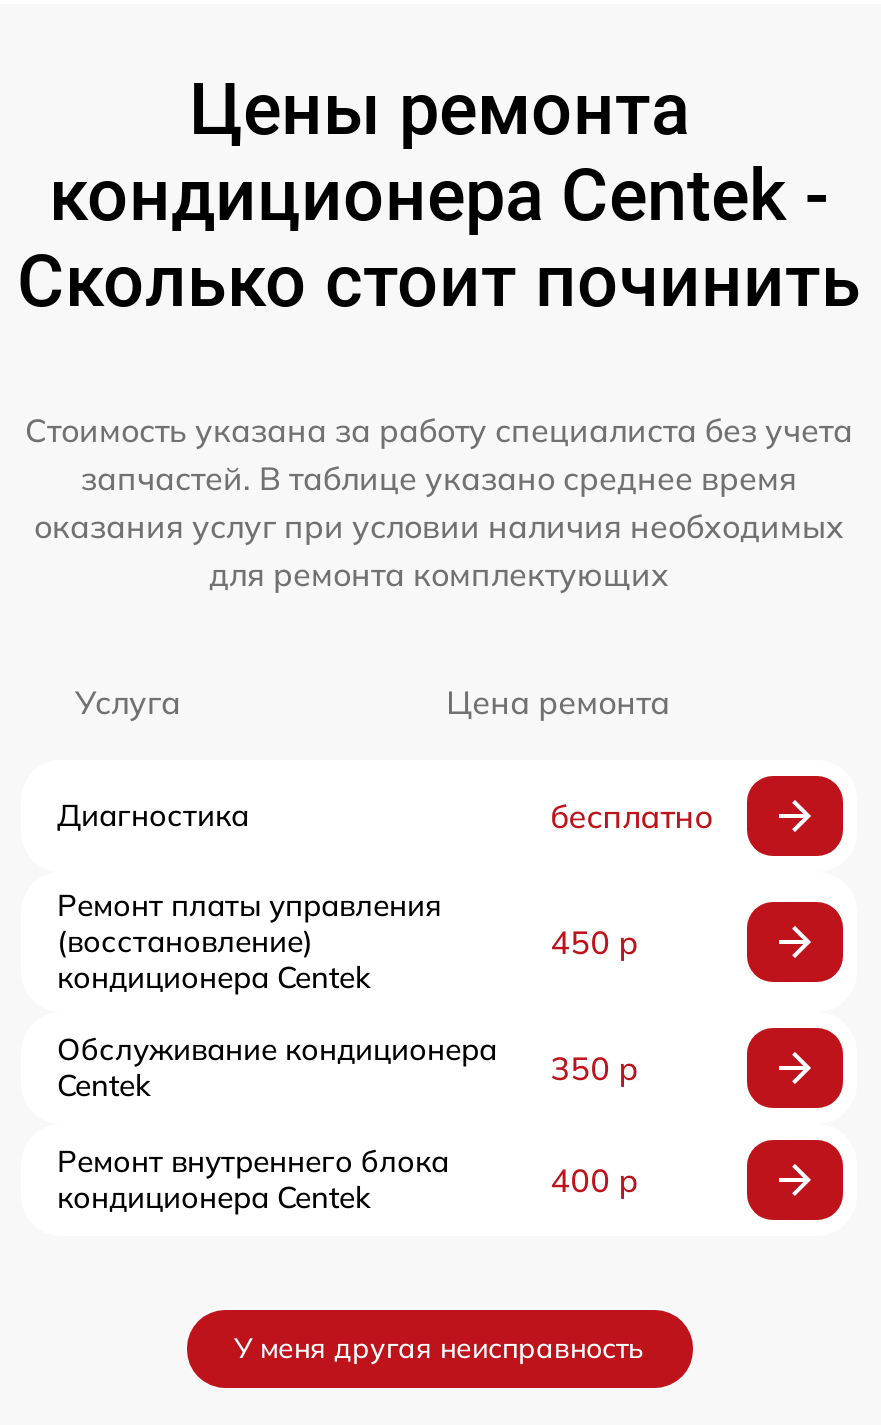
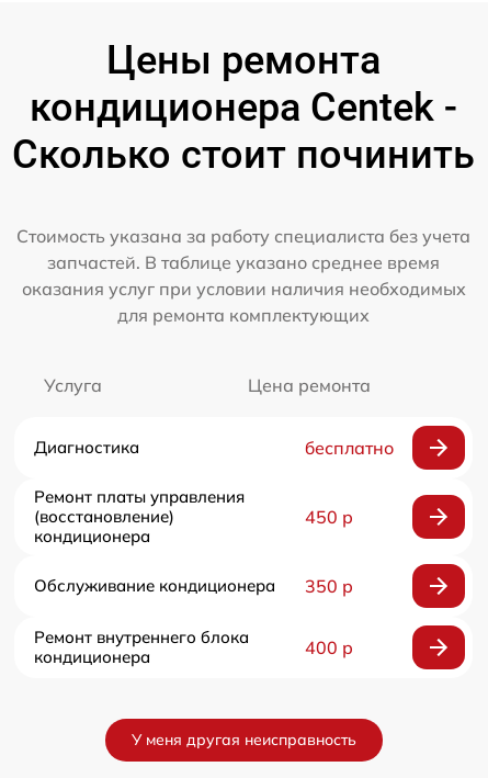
- кондиционера Centek
+ кондиционера

- Centek

- кондиционера Centek
+ кондиционера
